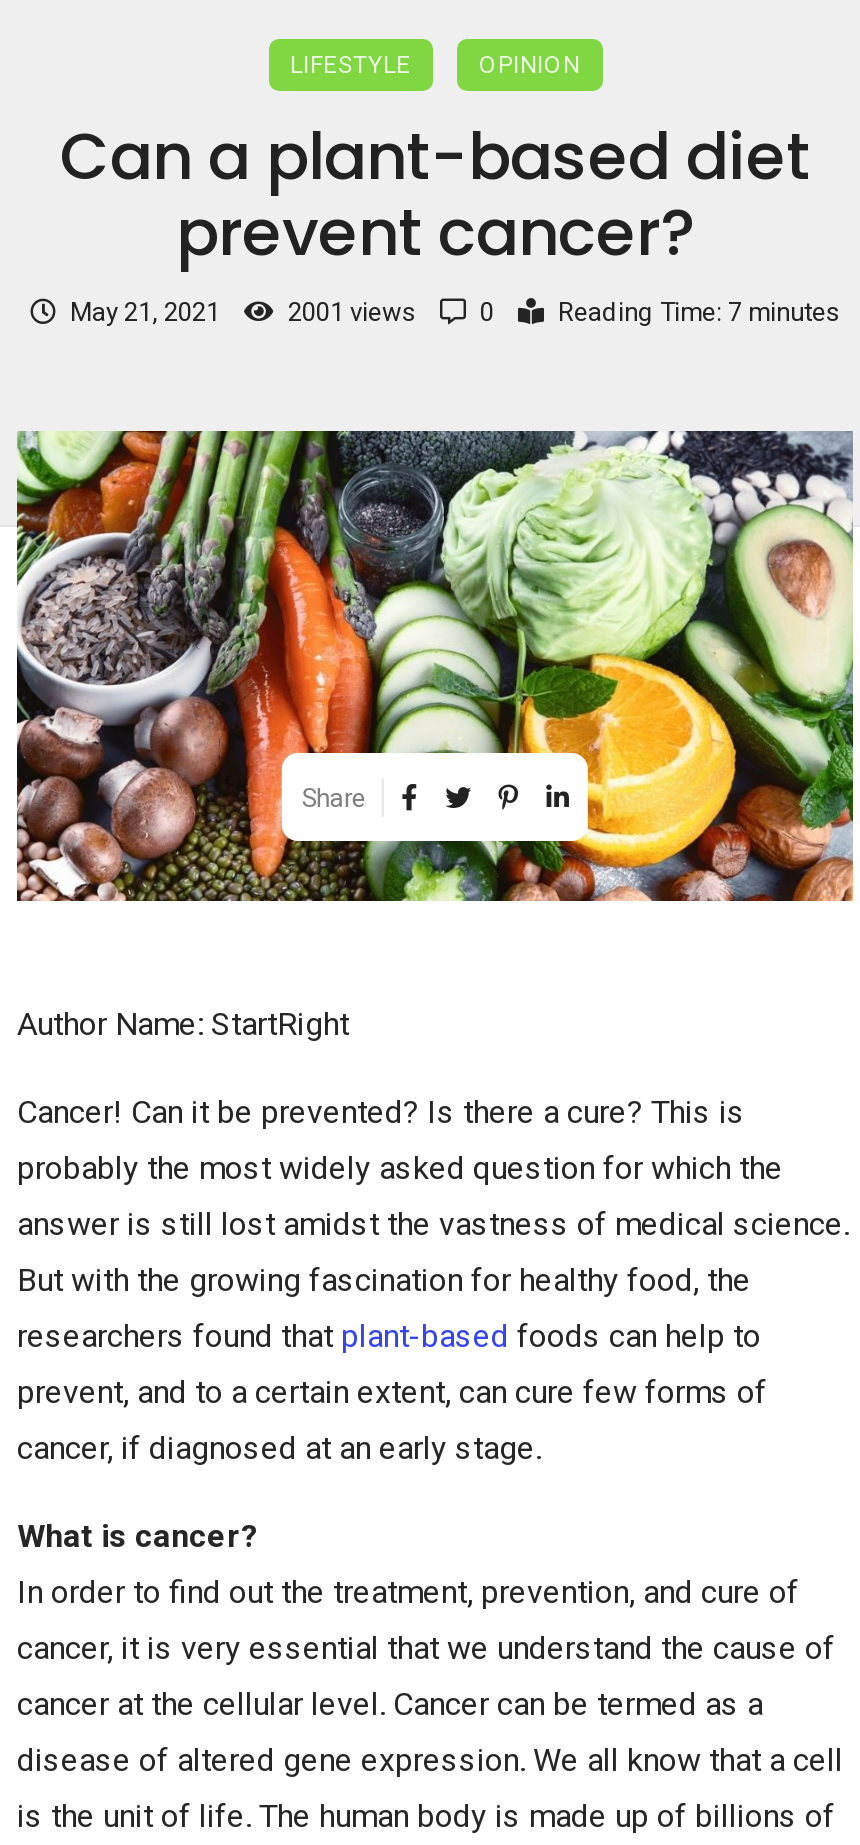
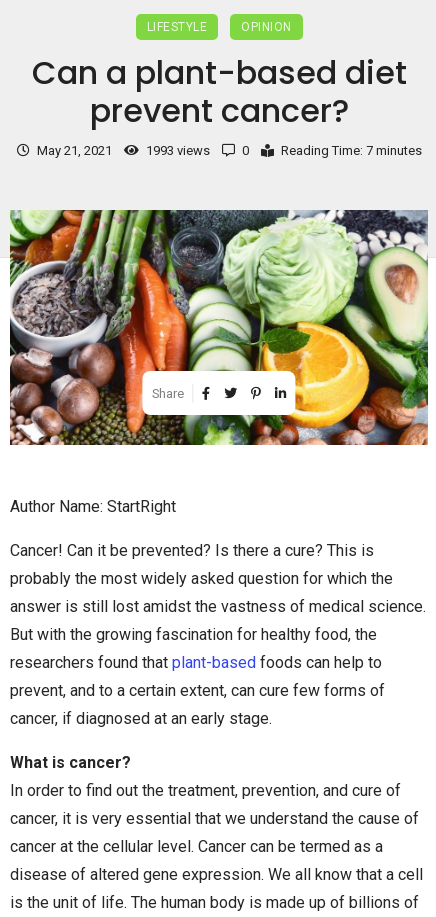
- 2001 views
+ 1993 views
